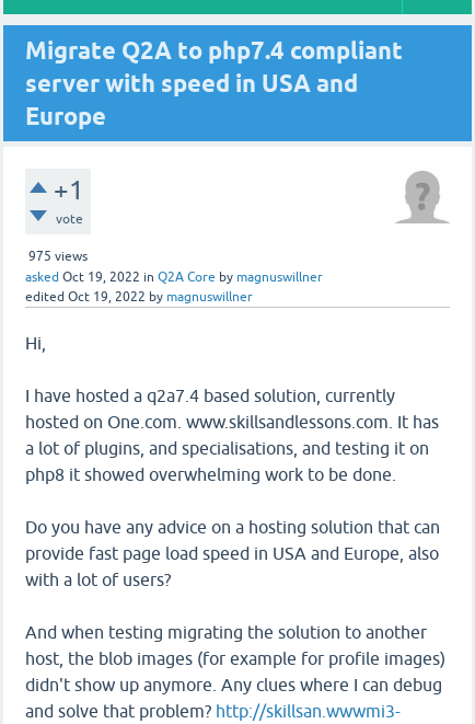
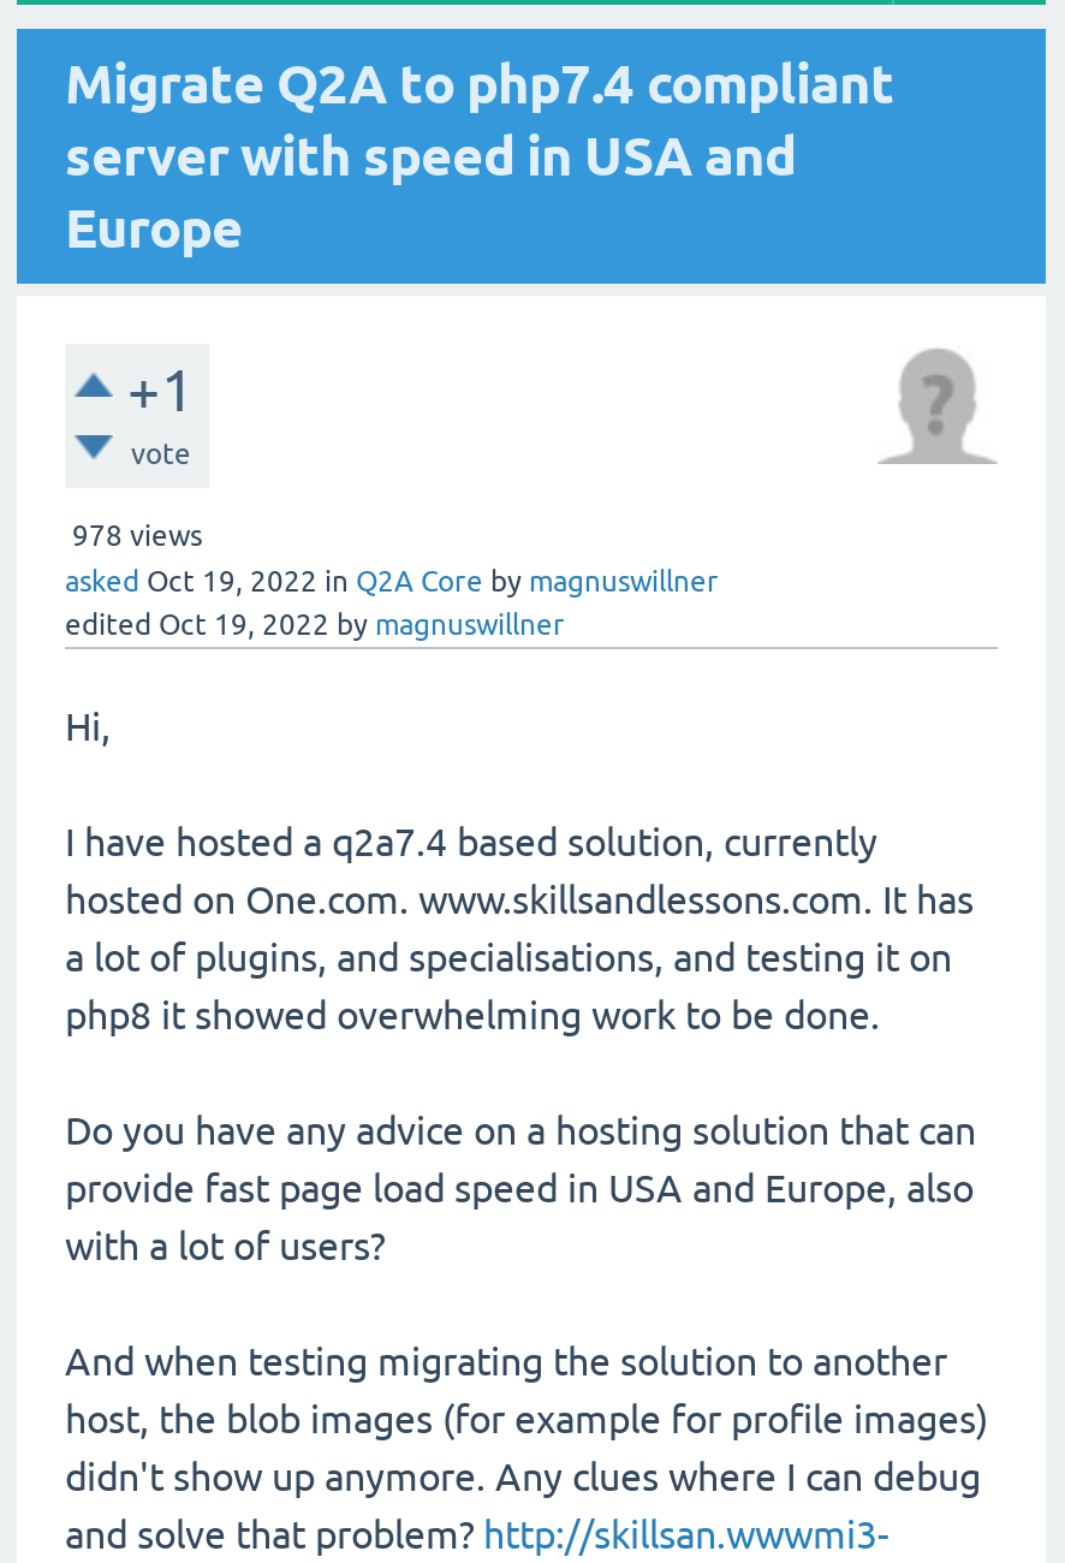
- 975 views
+ 978 views
